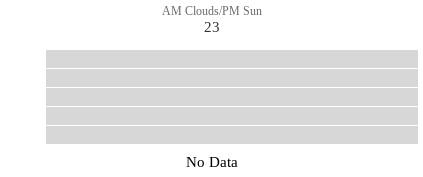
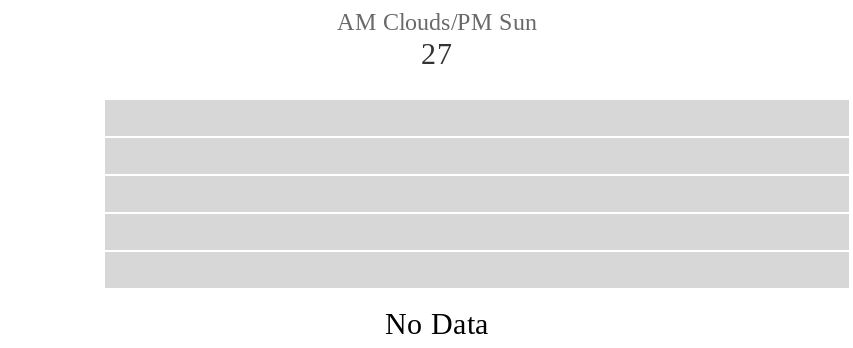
- 23
+ 27
